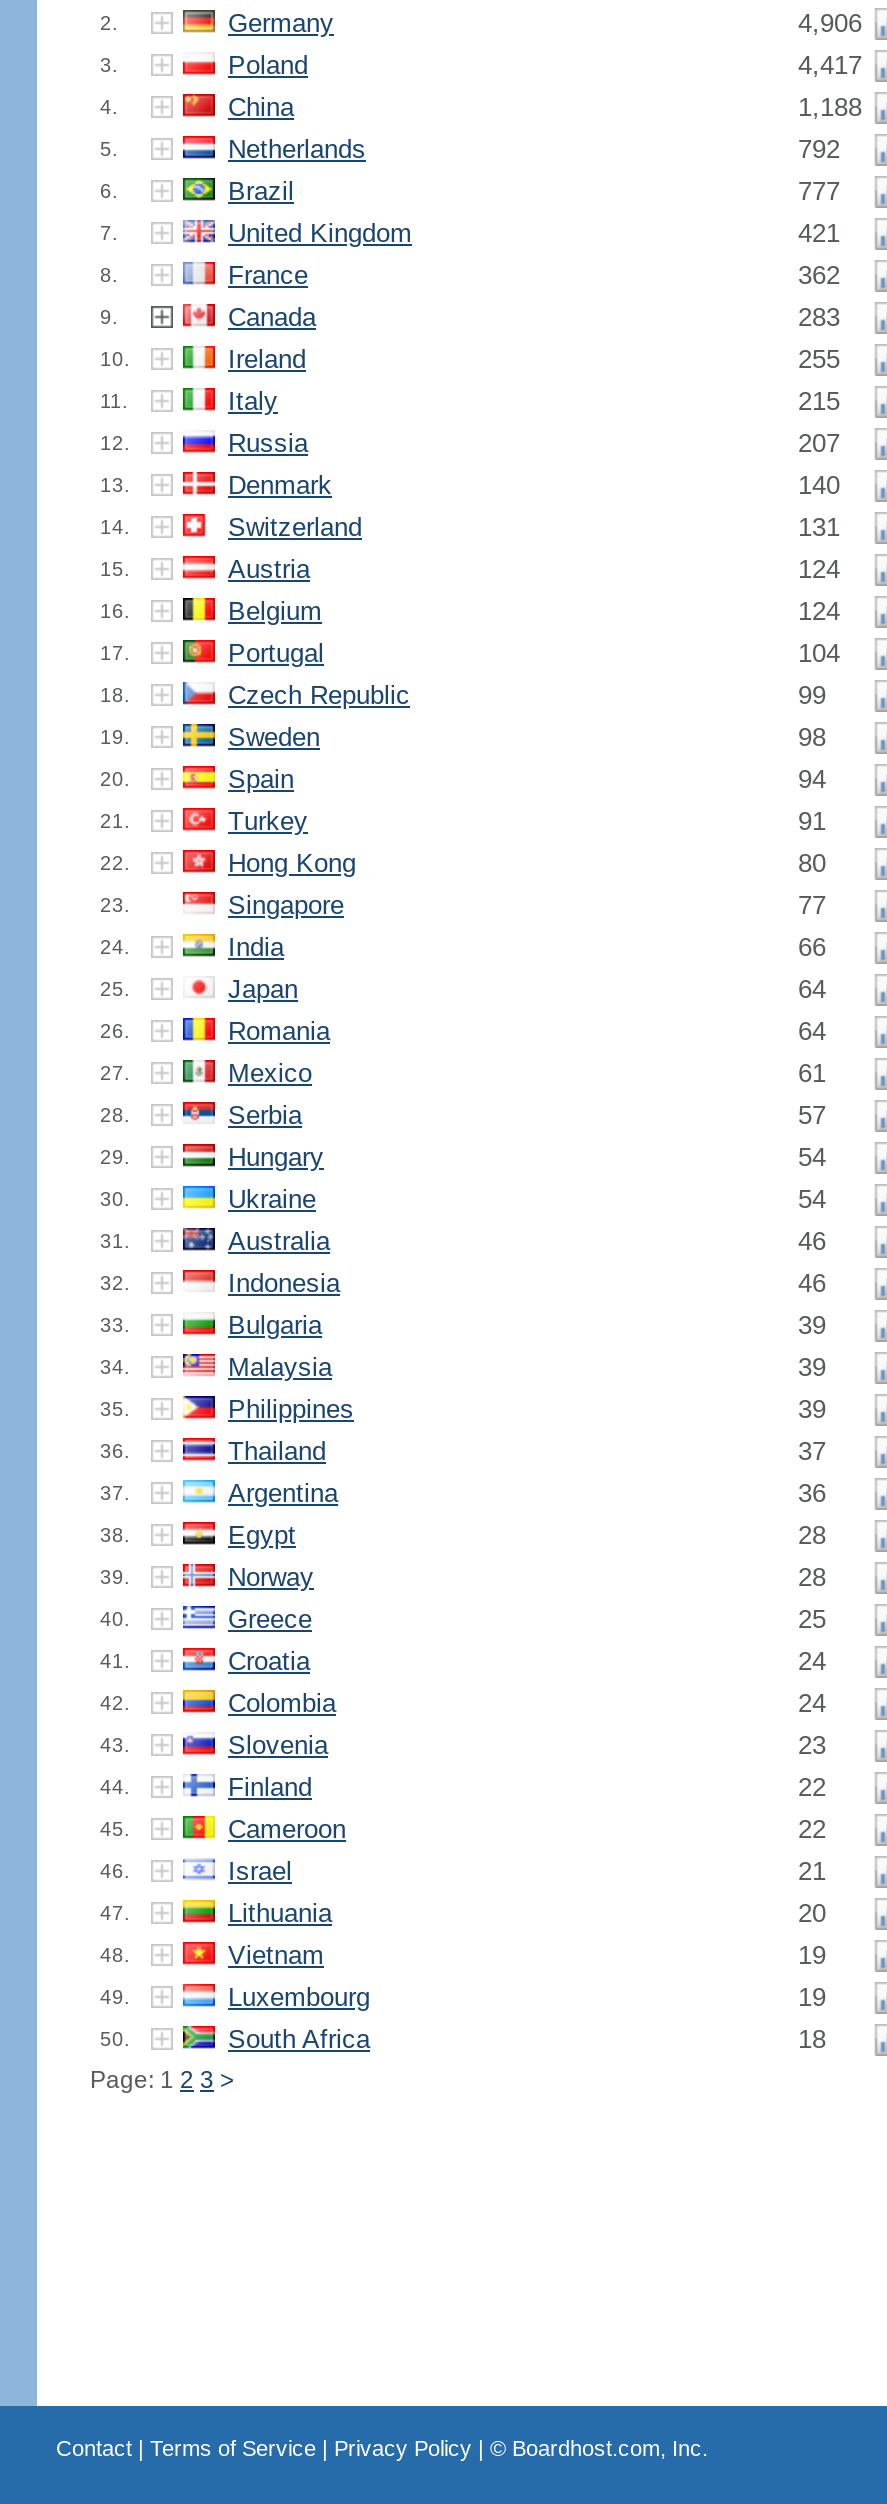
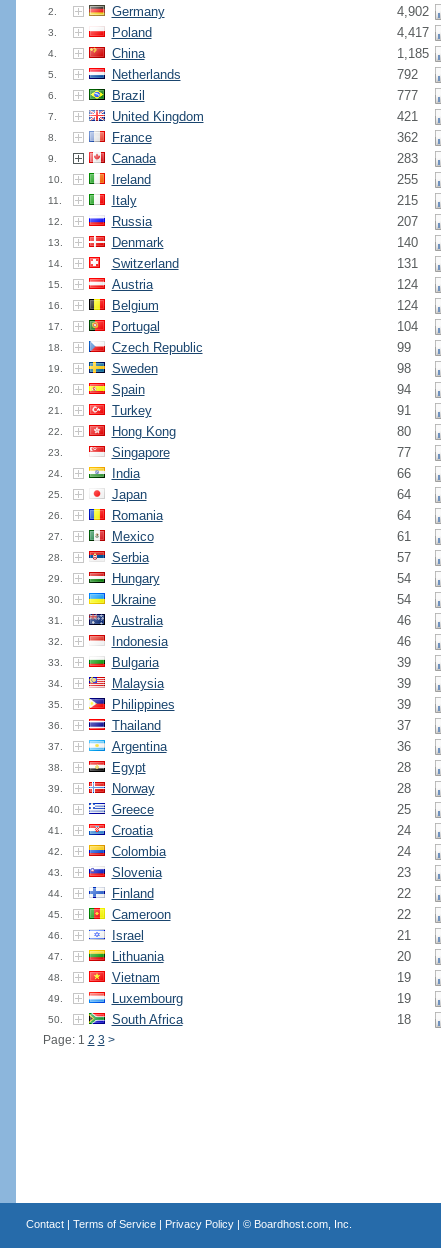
- 4,906
+ 4,902

- 1,188
+ 1,185
